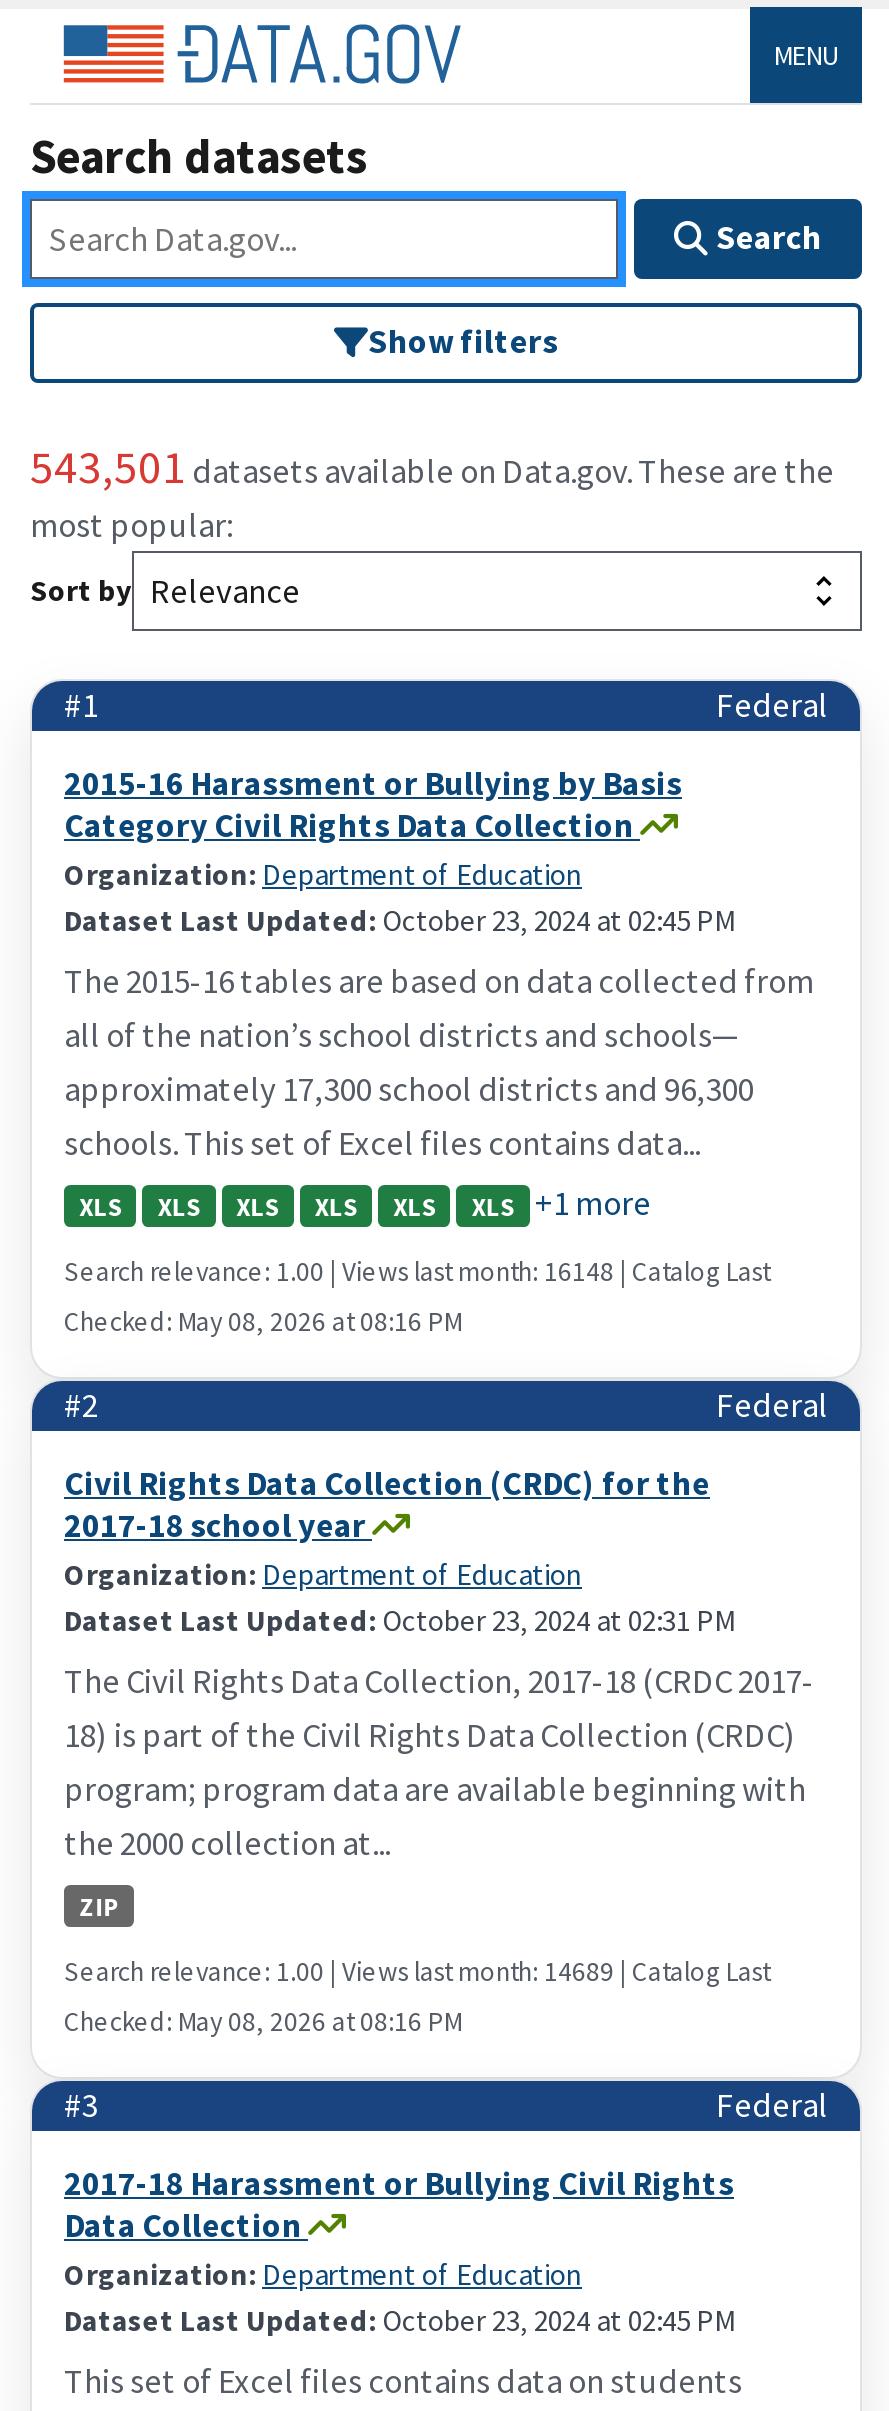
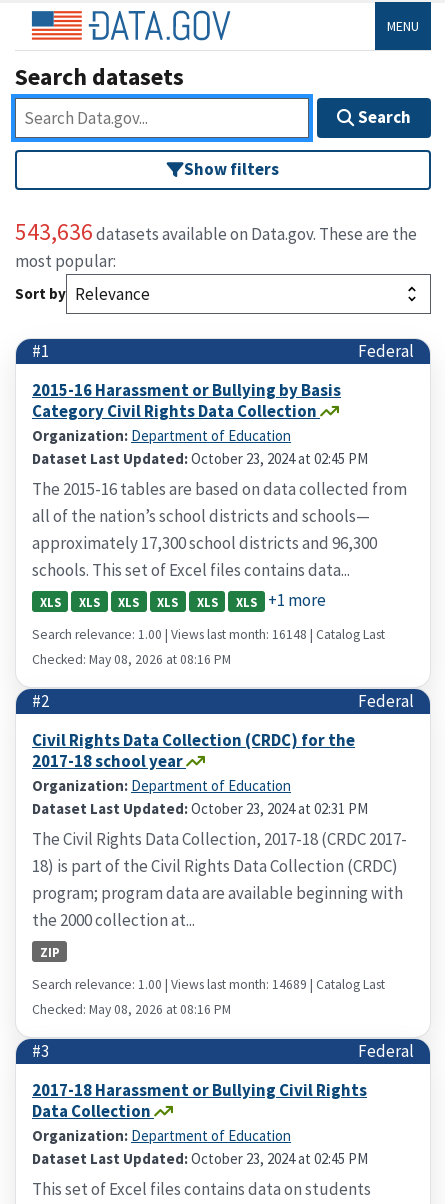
- 543,501 datasets available on Data.gov. These are the
+ 543,636 datasets available on Data.gov. These are the
